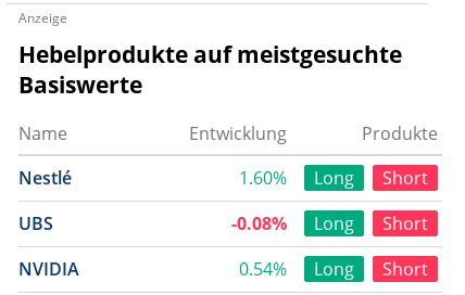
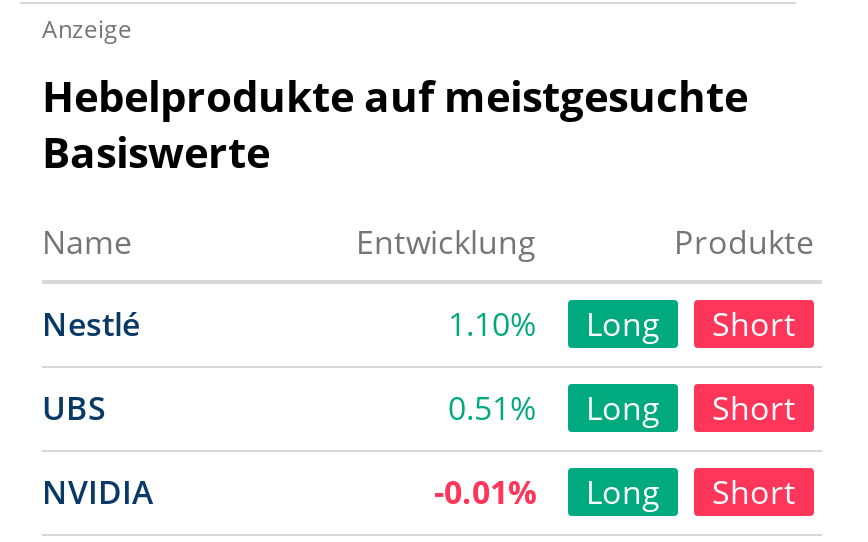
- 1.60% Long Short
+ 1.10% Long Short

- -0.08% Long Short
+ 0.51% Long Short

- 0.54% Long Short
+ -0.01% Long Short
